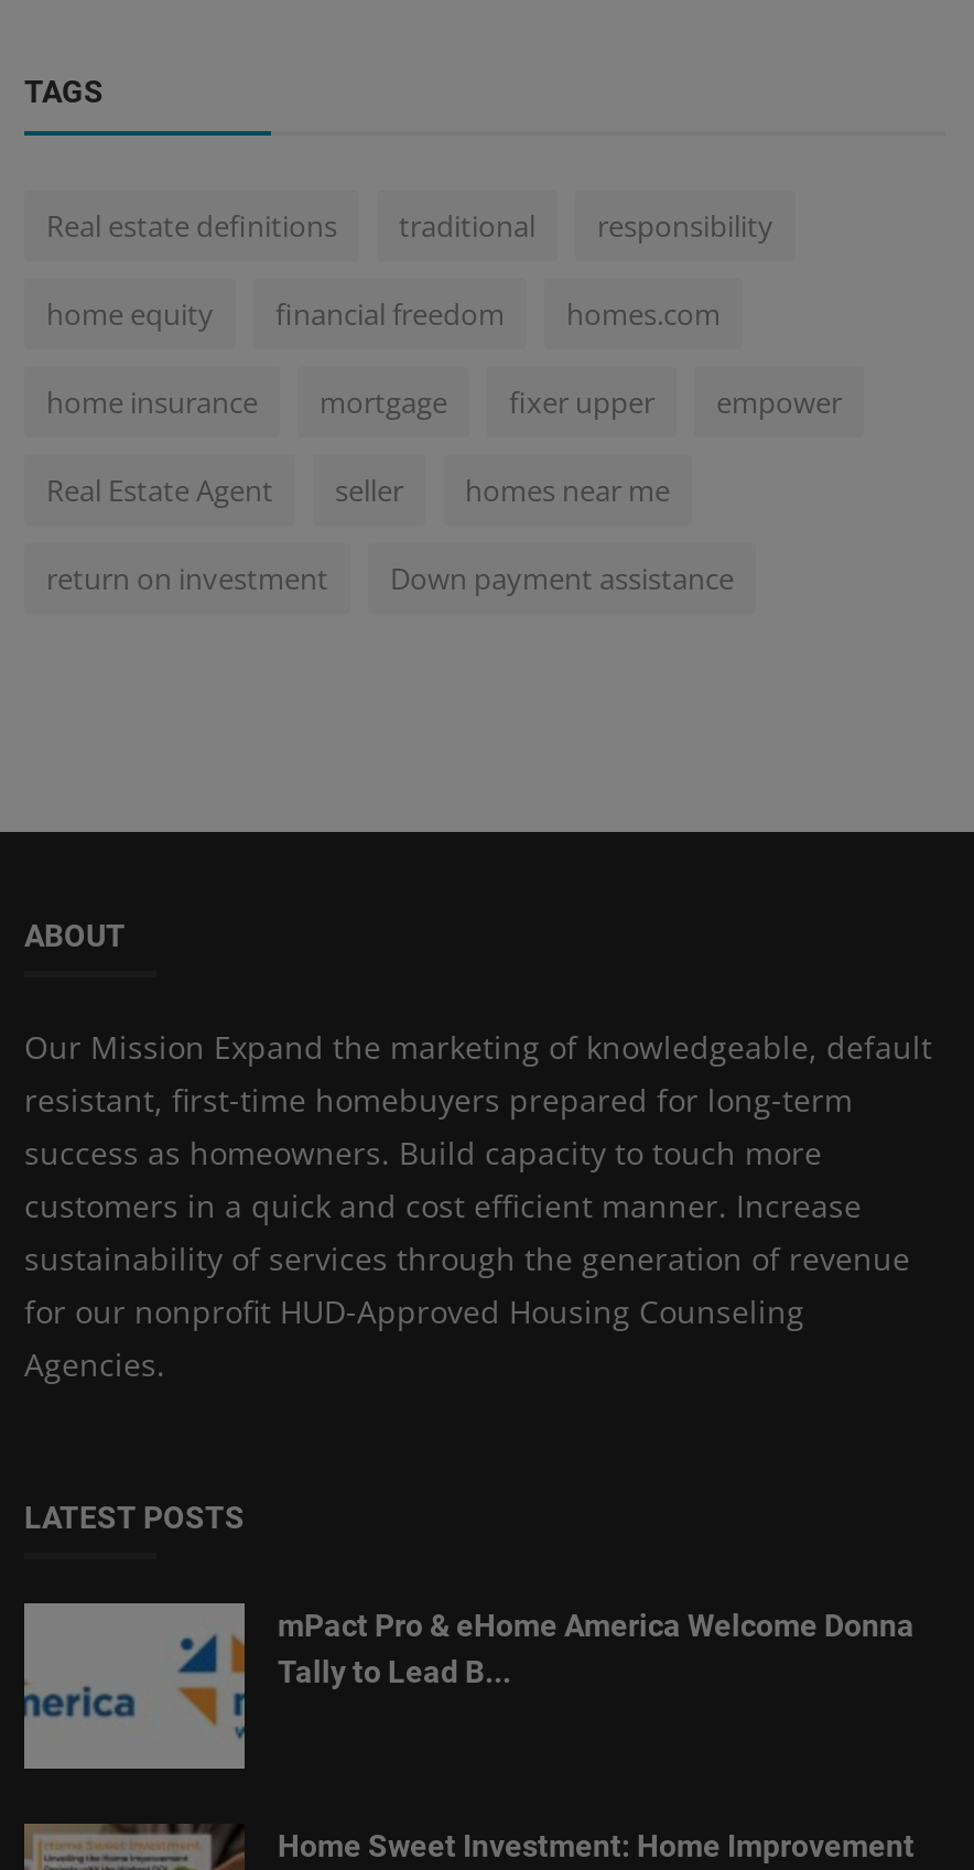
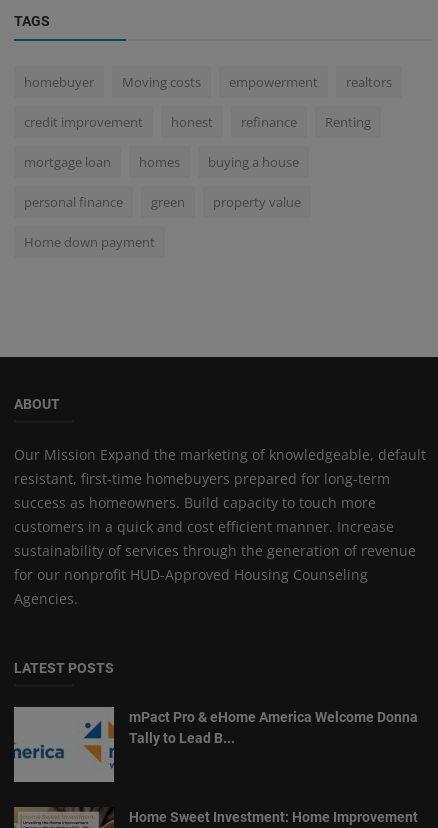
- Real estate definitions
- traditional
- responsibility
+ homebuyer
+ Moving costs
+ empowerment
+ realtors

- home equity
- financial freedom
- homes.com
+ credit improvement
+ honest
+ refinance
+ Renting

- home insurance
- mortgage
- fixer upper
- empower
+ mortgage loan
+ homes
+ buying a house

- Real Estate Agent
- seller
- homes near me
+ personal finance
+ green
+ property value

- return on investment
- Down payment assistance
+ Home down payment
